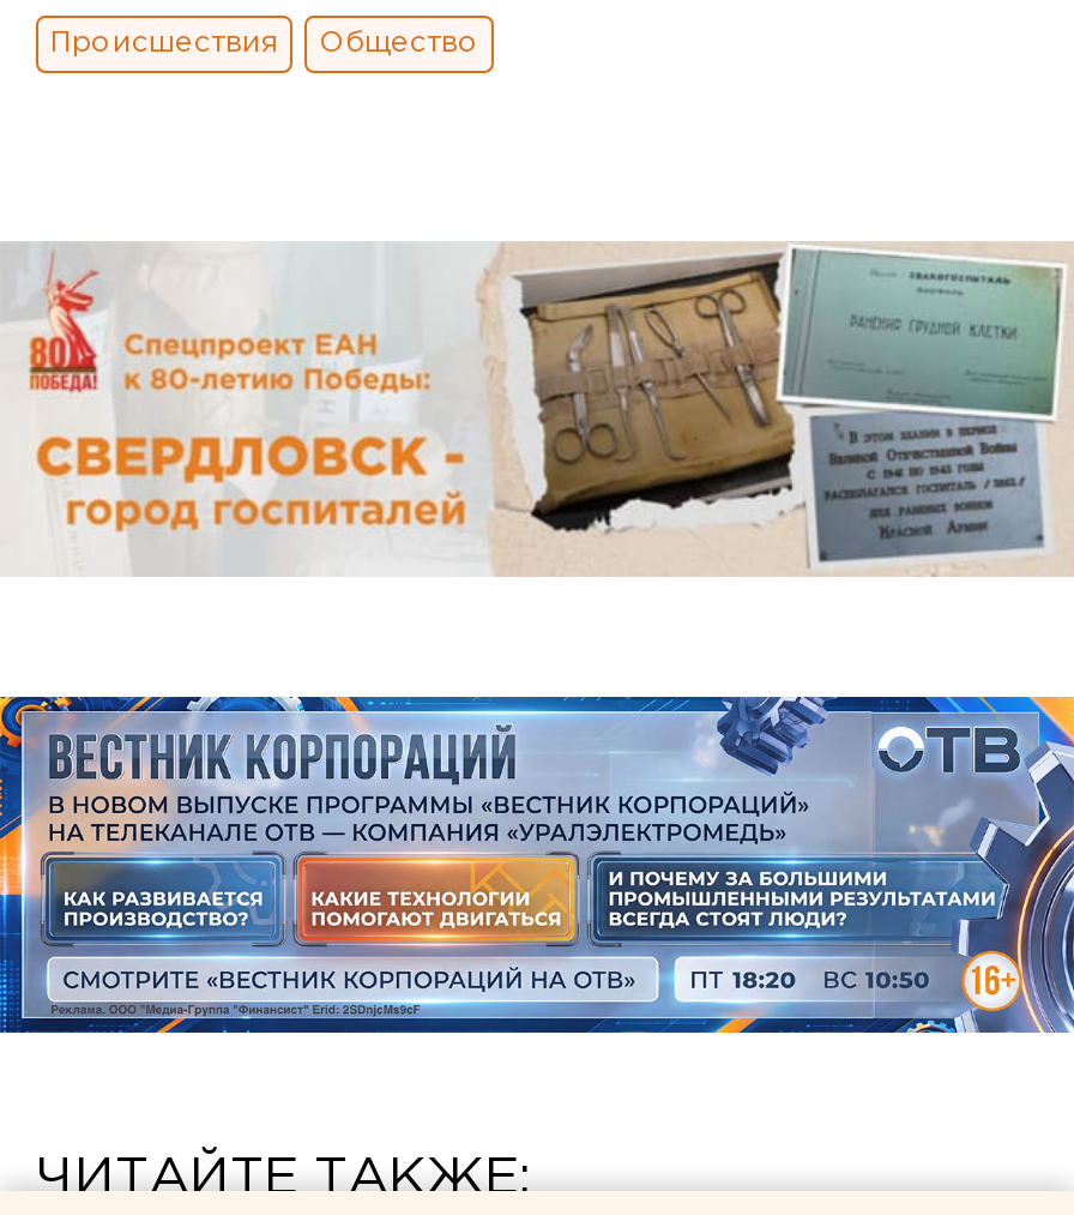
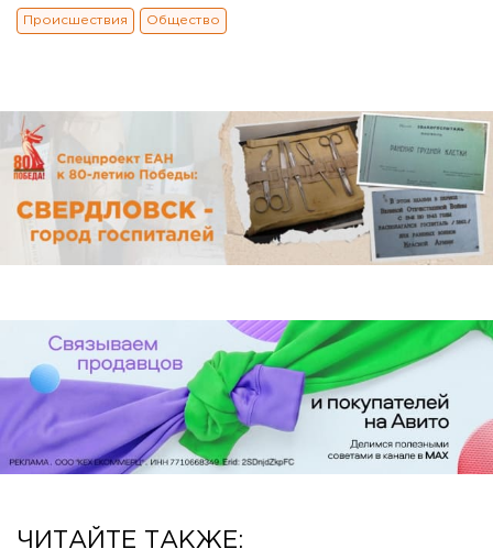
- [image]
+ [image]
